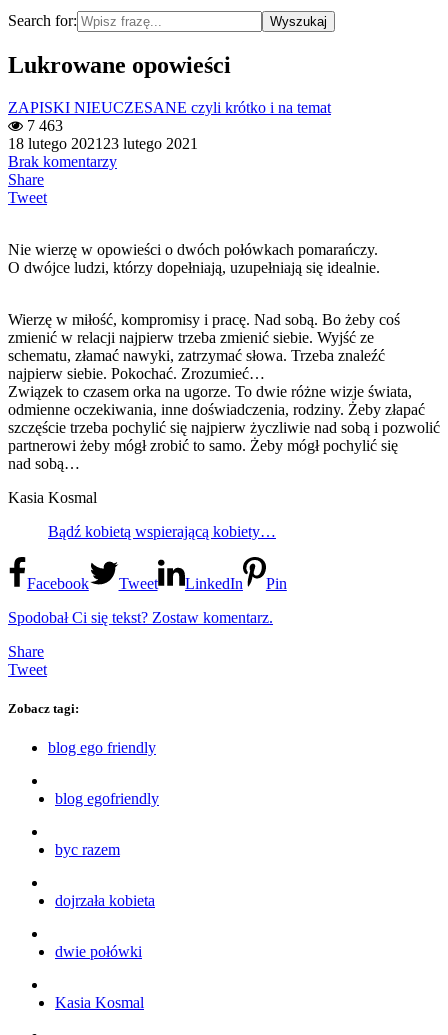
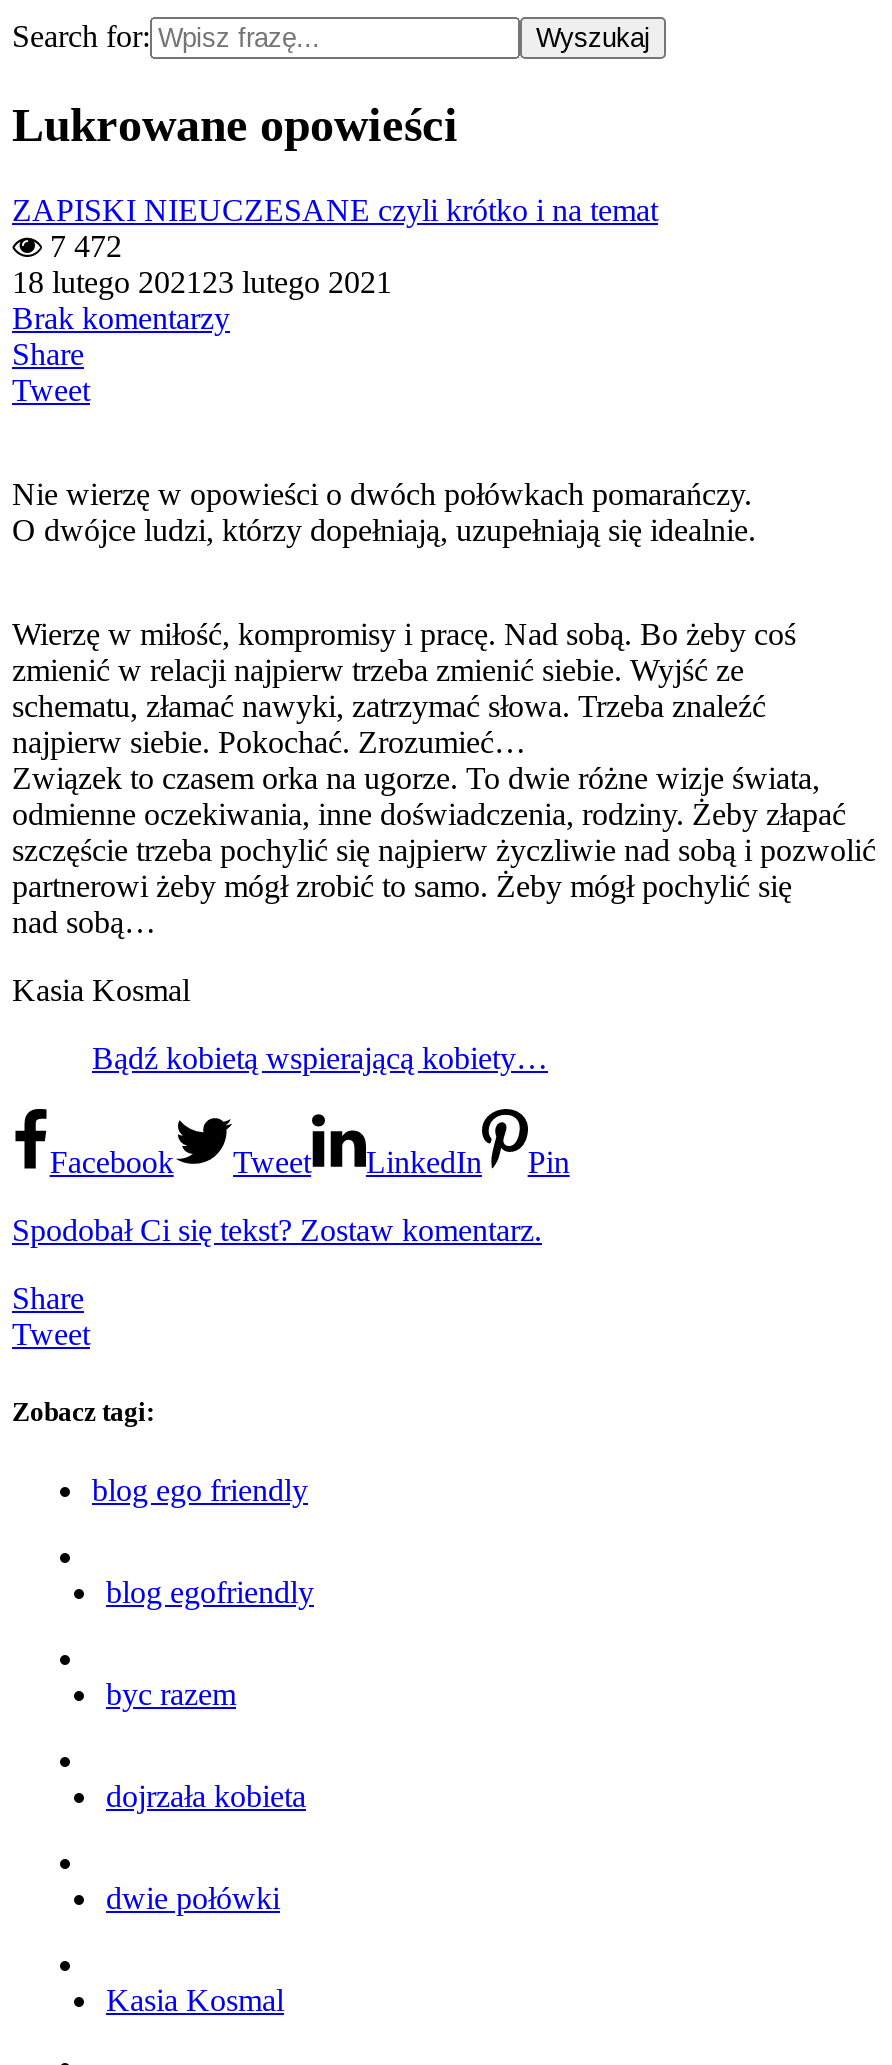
- 7 463
+ 7 472
